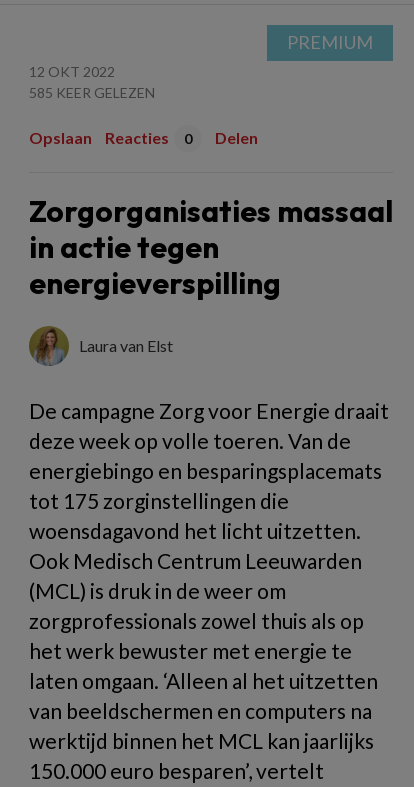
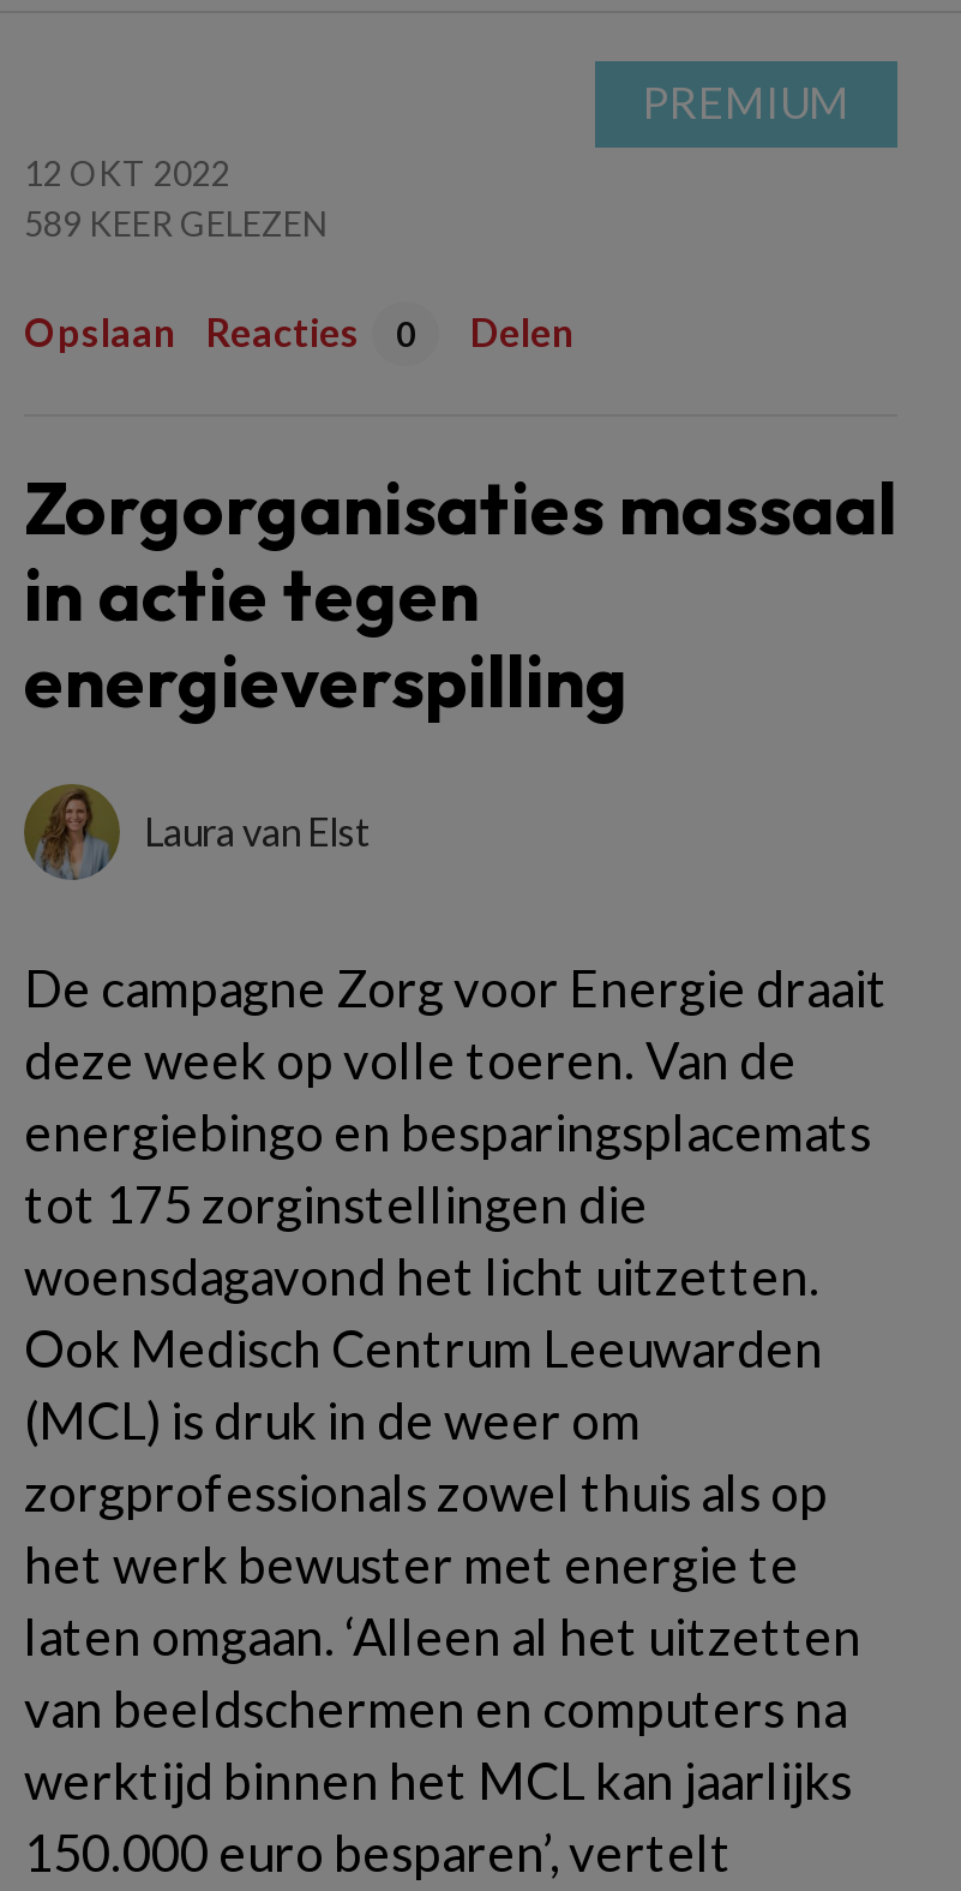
- 585 KEER GELEZEN
+ 589 KEER GELEZEN
